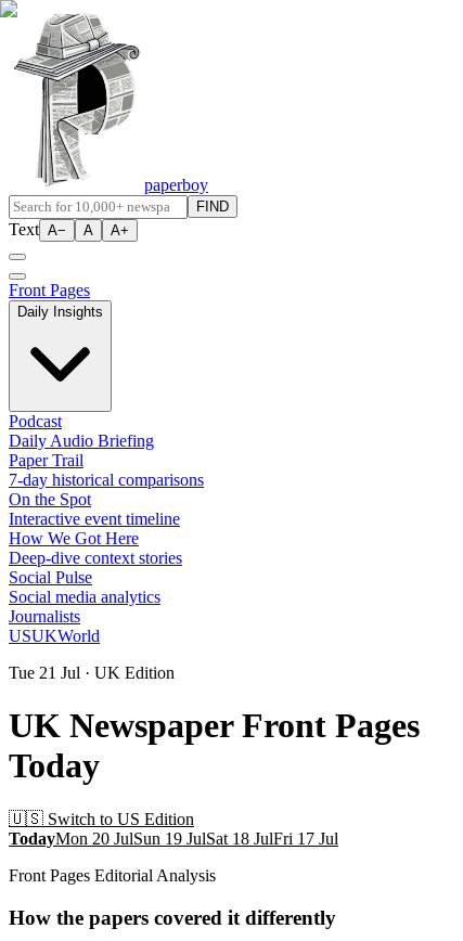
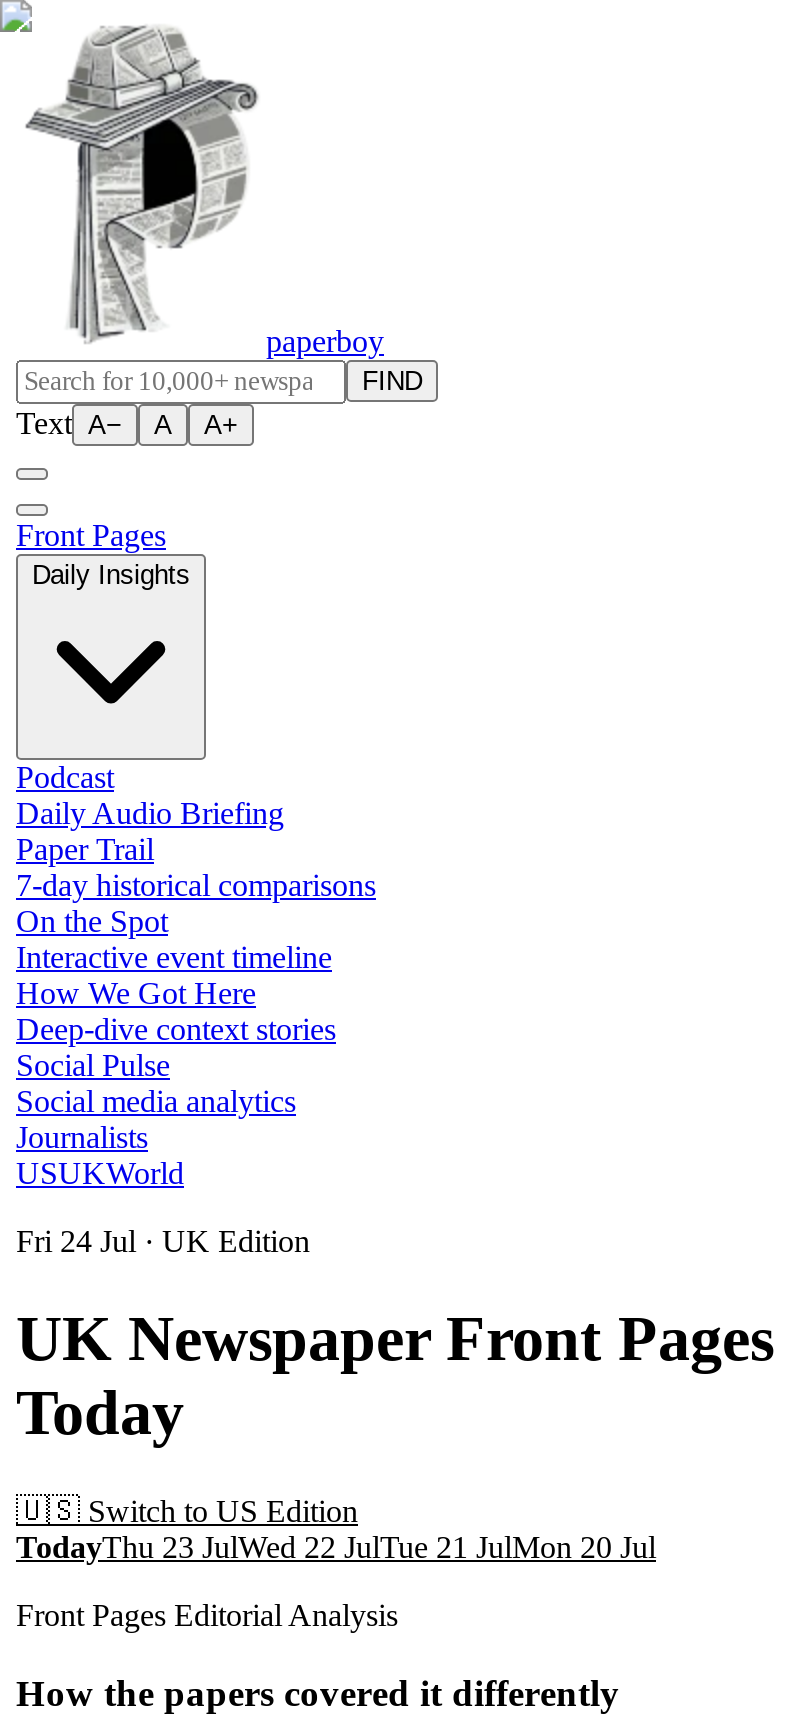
- Tue 21 Jul · UK Edition
+ Fri 24 Jul · UK Edition

- TodayMon 20 JulSun 19 JulSat 18 JulFri 17 Jul
+ TodayThu 23 JulWed 22 JulTue 21 JulMon 20 Jul
